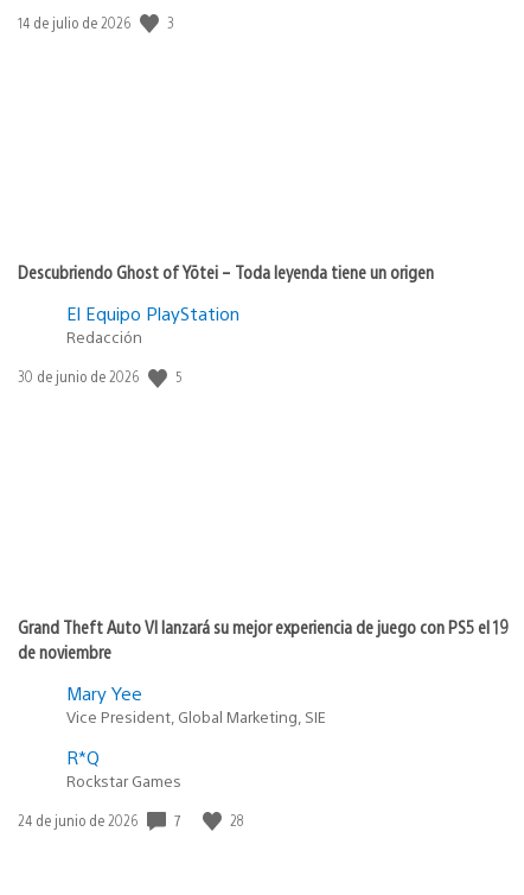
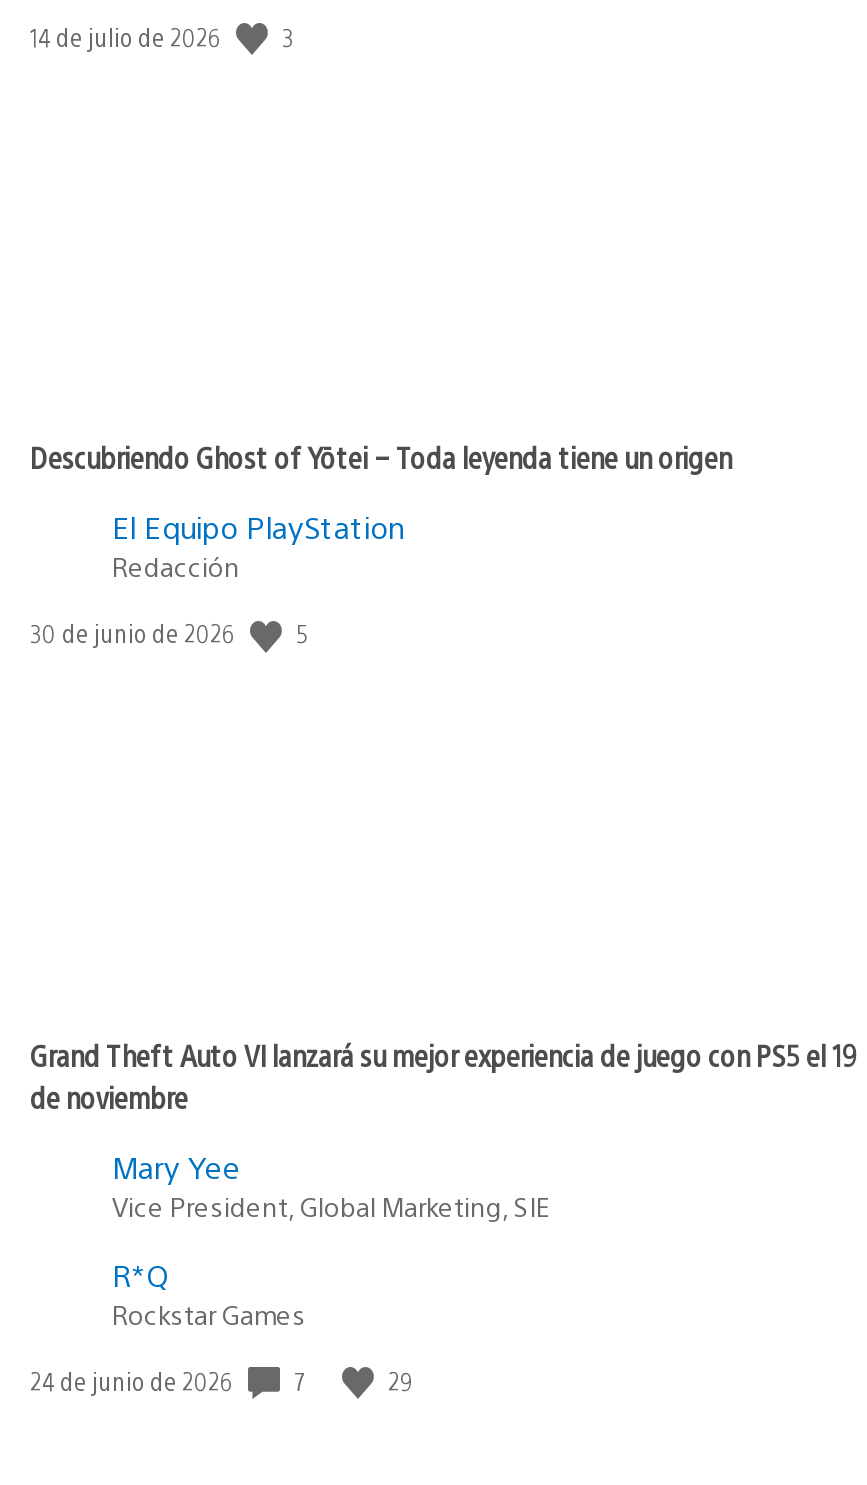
- 28
+ 29
